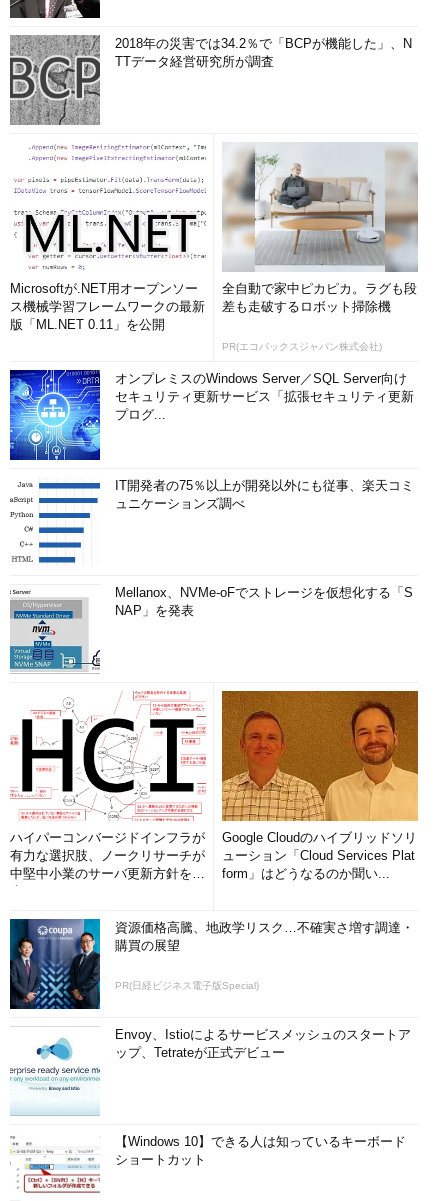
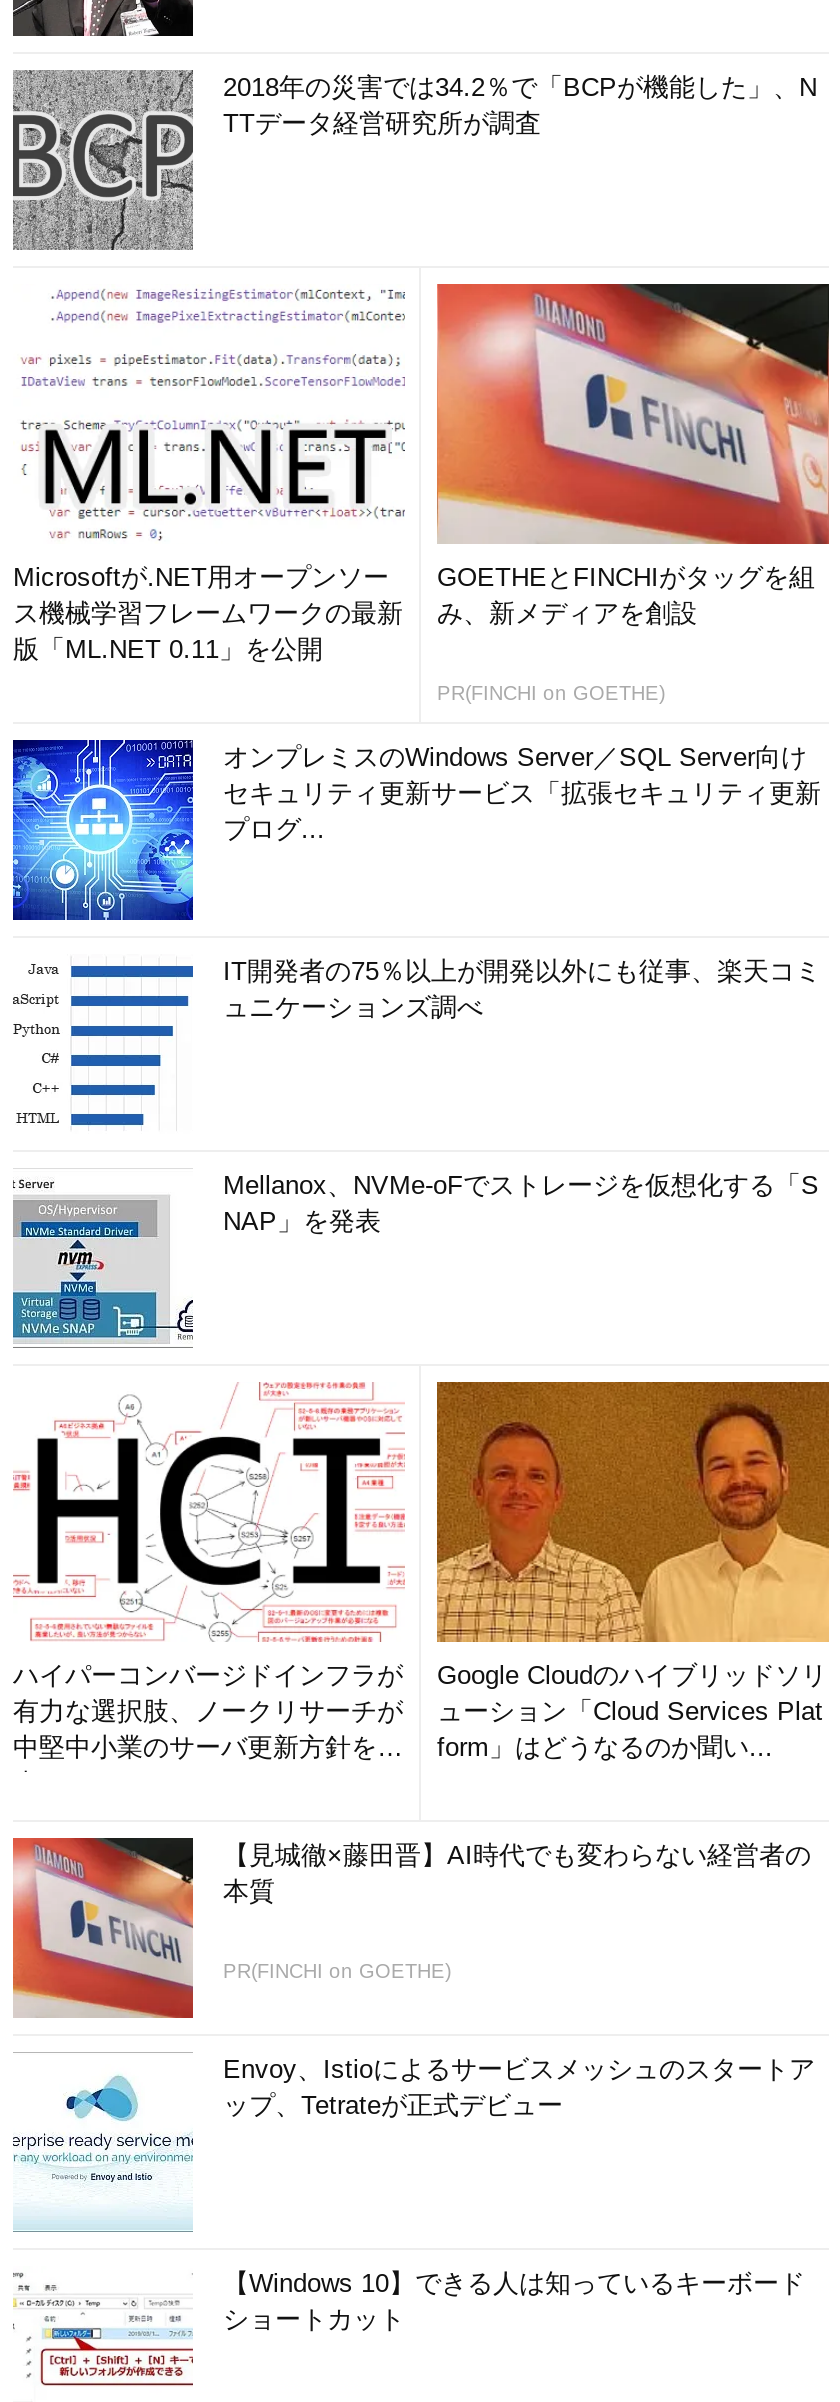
- [image]
- 全自動で家中ピカピカ。ラグも段
- 差も走破するロボット掃除機
+ [image]
+ GOETHEとFINCHIがタッグを組
+ み、新メディアを創設

- PR(エコバックスジャパン株式会社)
+ PR(FINCHI on GOETHE)

- [image]
- 資源価格高騰、地政学リスク…不確実さ増す調達・
- 購買の展望
+ [image]
+ 【見城徹×藤田晋】AI時代でも変わらない経営者の
+ 本質

- PR(日経ビジネス電子版Special)
+ PR(FINCHI on GOETHE)
